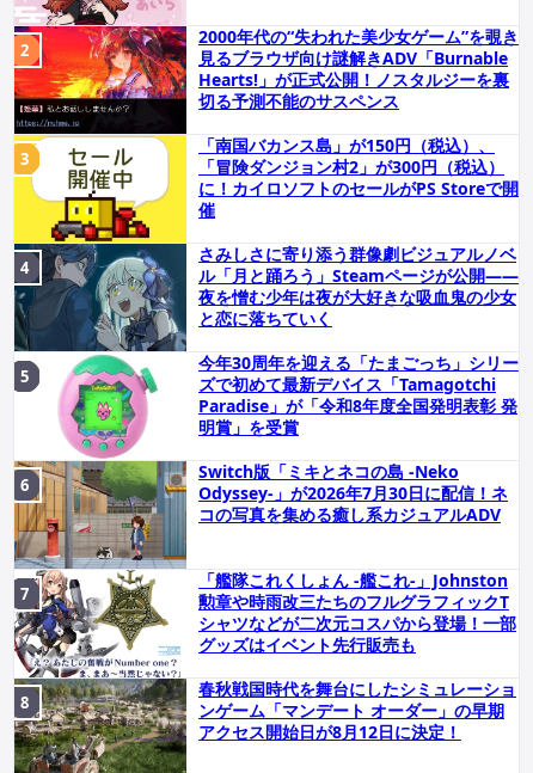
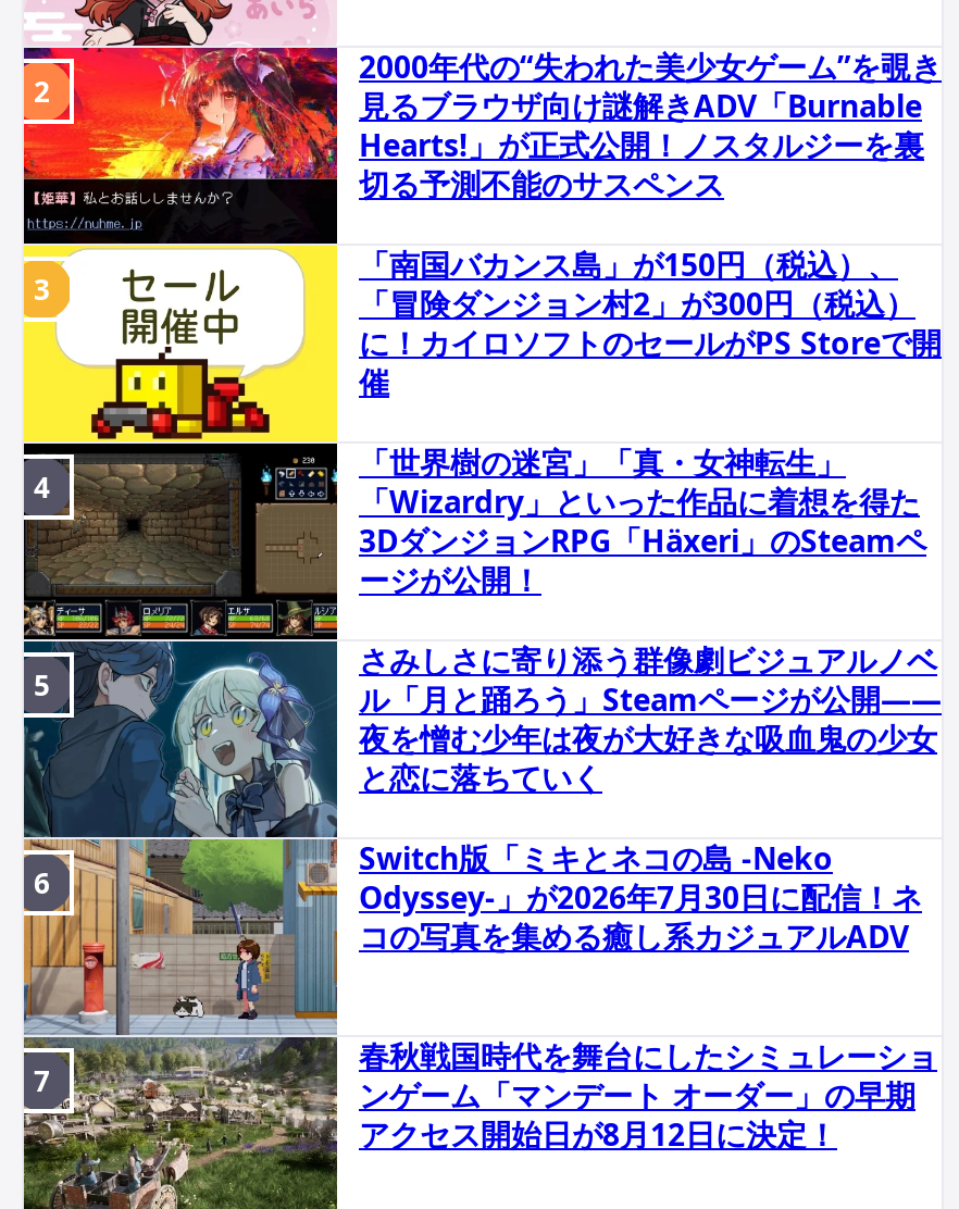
+ [image]
+ 「世界樹の迷宮」「真・女神転生」
+ 「Wizardry」といった作品に着想を得た
+ 3DダンジョンRPG「Häxeri」のSteamペ
+ ージが公開！

moved down: さみしさに寄り添う群像劇ビジュアルノベ | ル「月と踊ろう」Steamページが公開―― | と恋に落ちていく

- [image]
- 今年30周年を迎える「たまごっち」シリー
- ズで初めて最新デバイス「Tamagotchi
- Paradise」が「令和8年度全国発明表彰 発
- 明賞」を受賞

- [image]
- 「艦隊これくしょん -艦これ-」Johnston
- 勲章や時雨改三たちのフルグラフィックT
- シャツなどが二次元コスパから登場！一部
- グッズはイベント先行販売も
